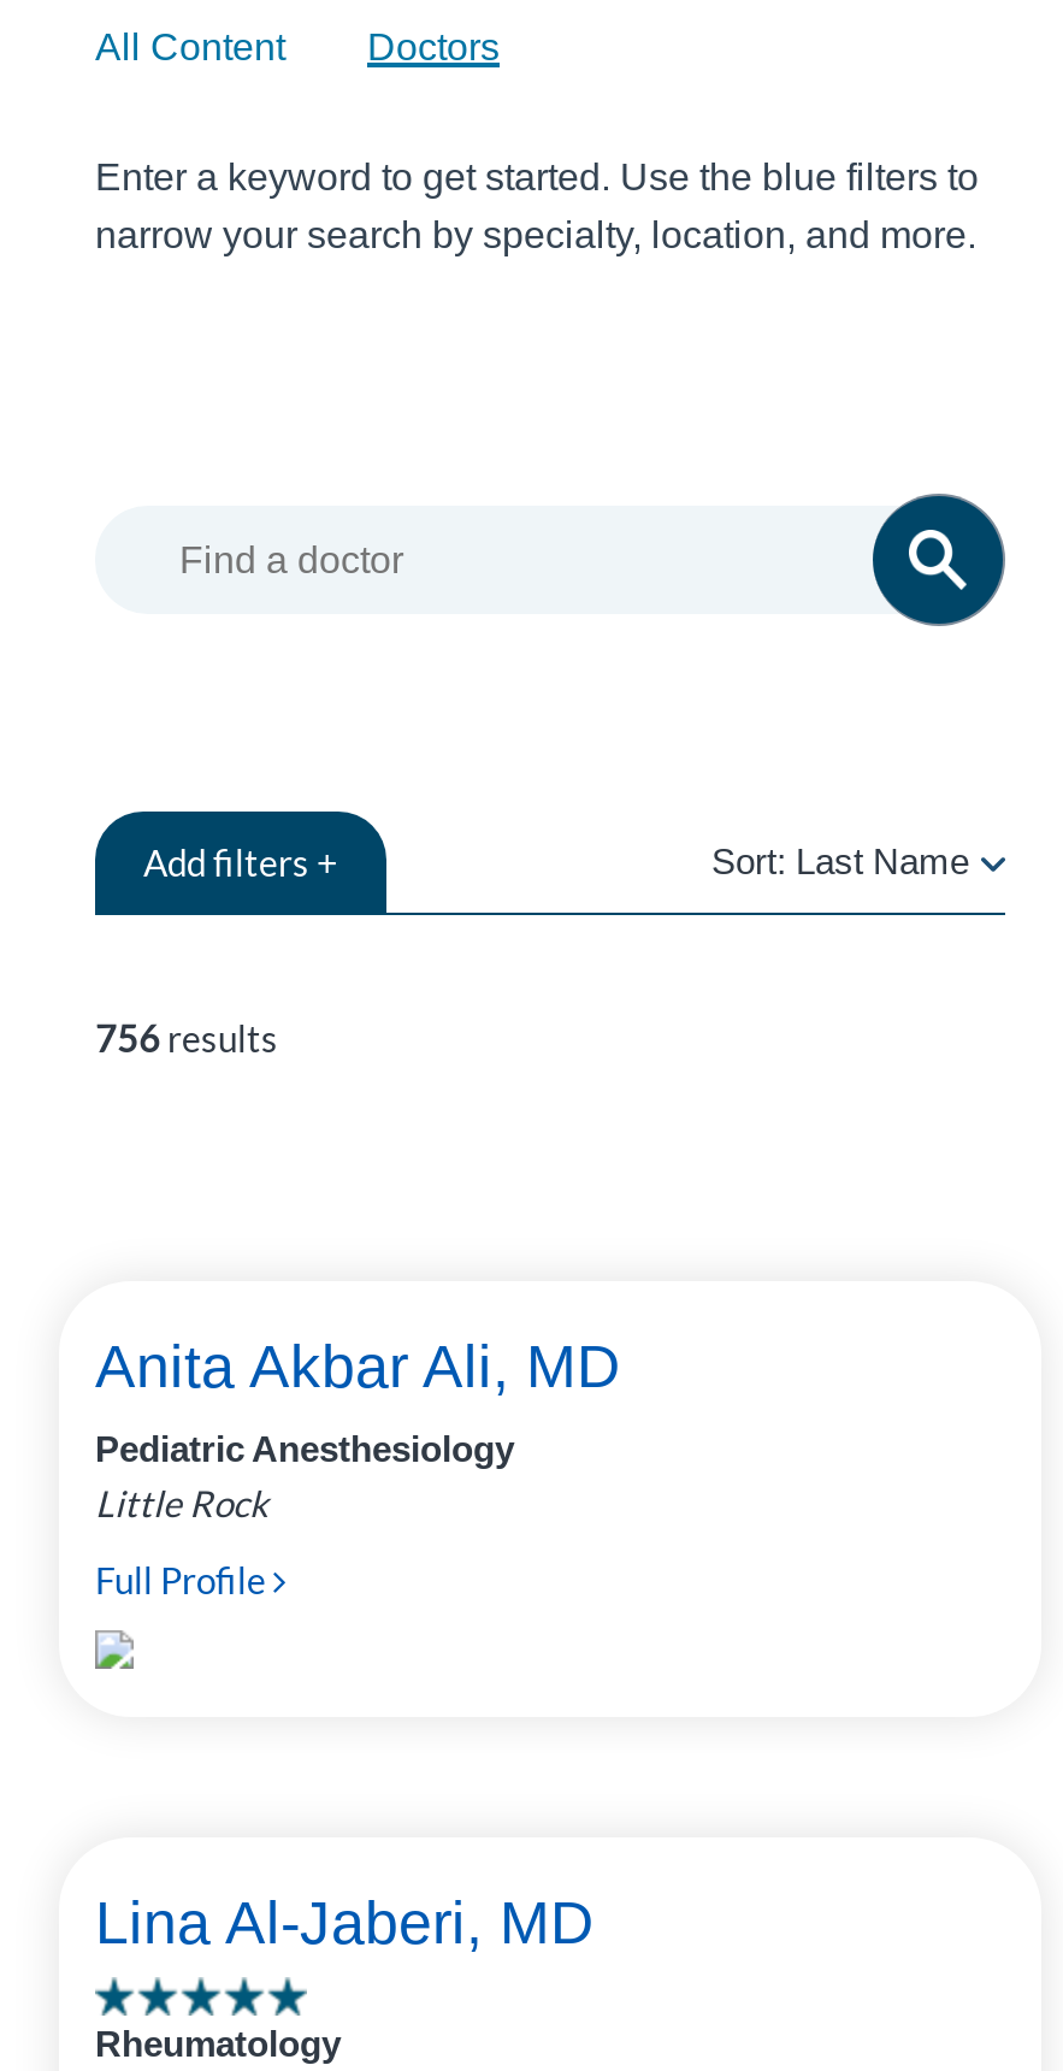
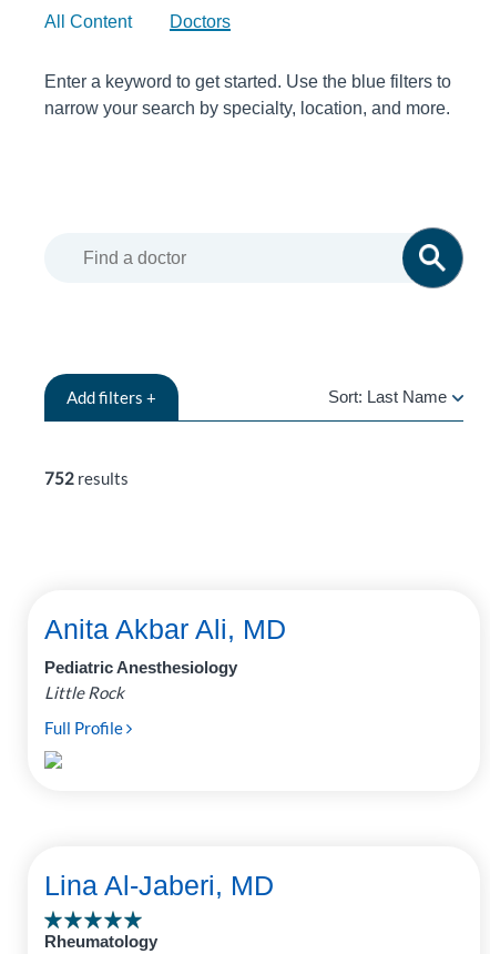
- 756 results
+ 752 results
